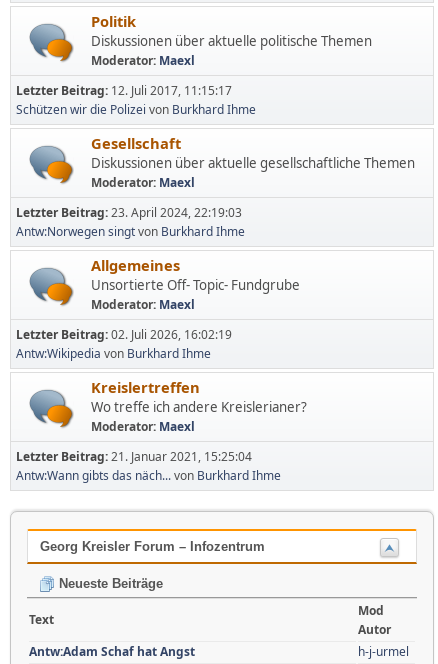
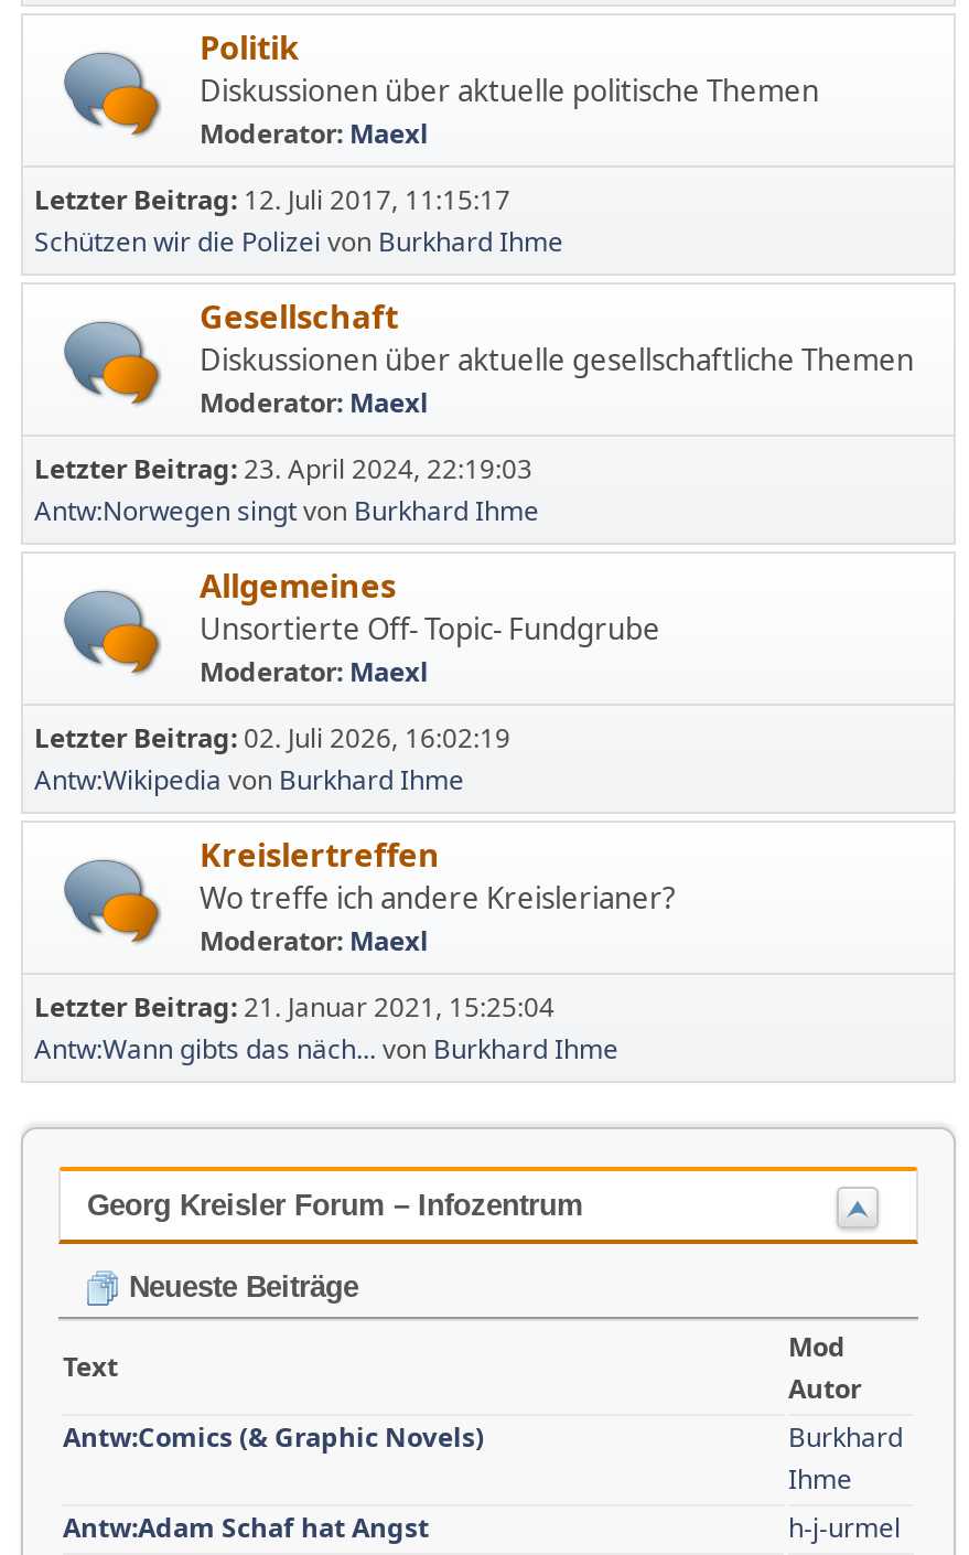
+ Antw:Comics (& Graphic Novels)
+ Burkhard
+ Ihme
